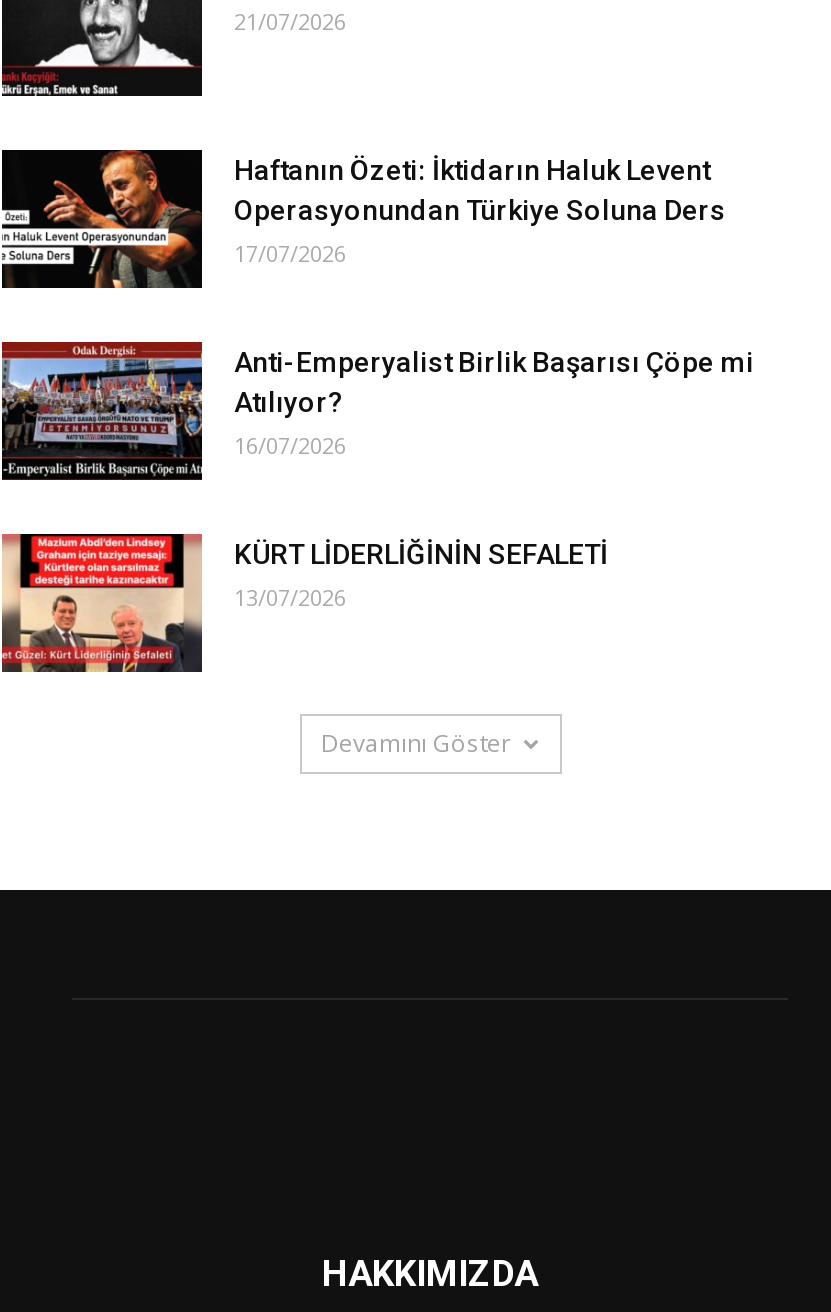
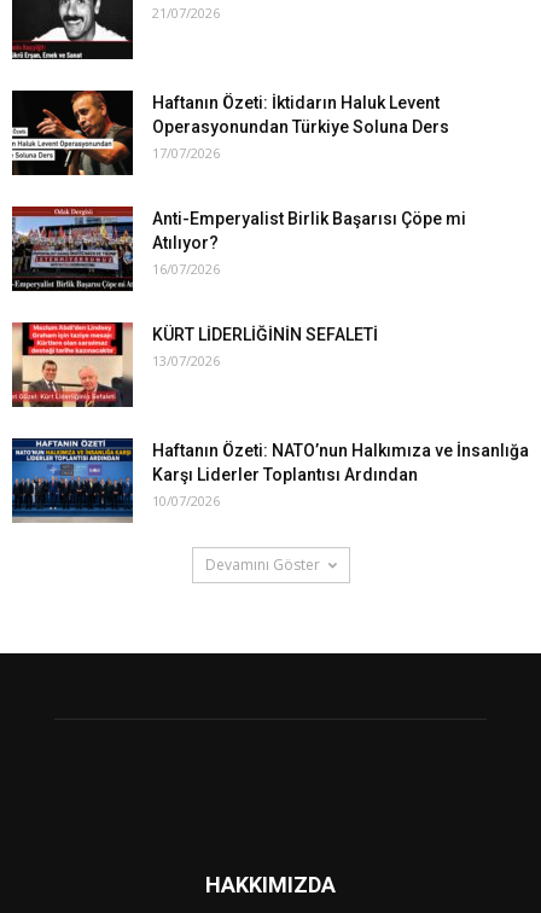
+ [image]
+ Haftanın Özeti: NATO’nun Halkımıza ve İnsanlığa
+ Karşı Liderler Toplantısı Ardından
+ 10/07/2026
